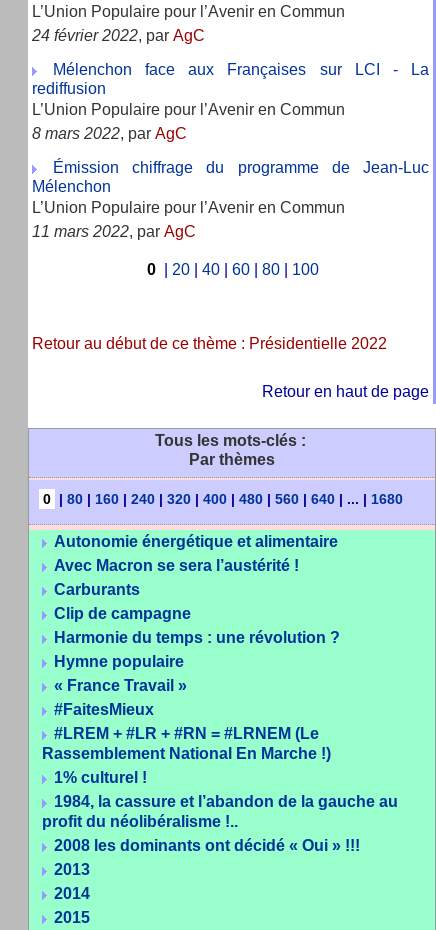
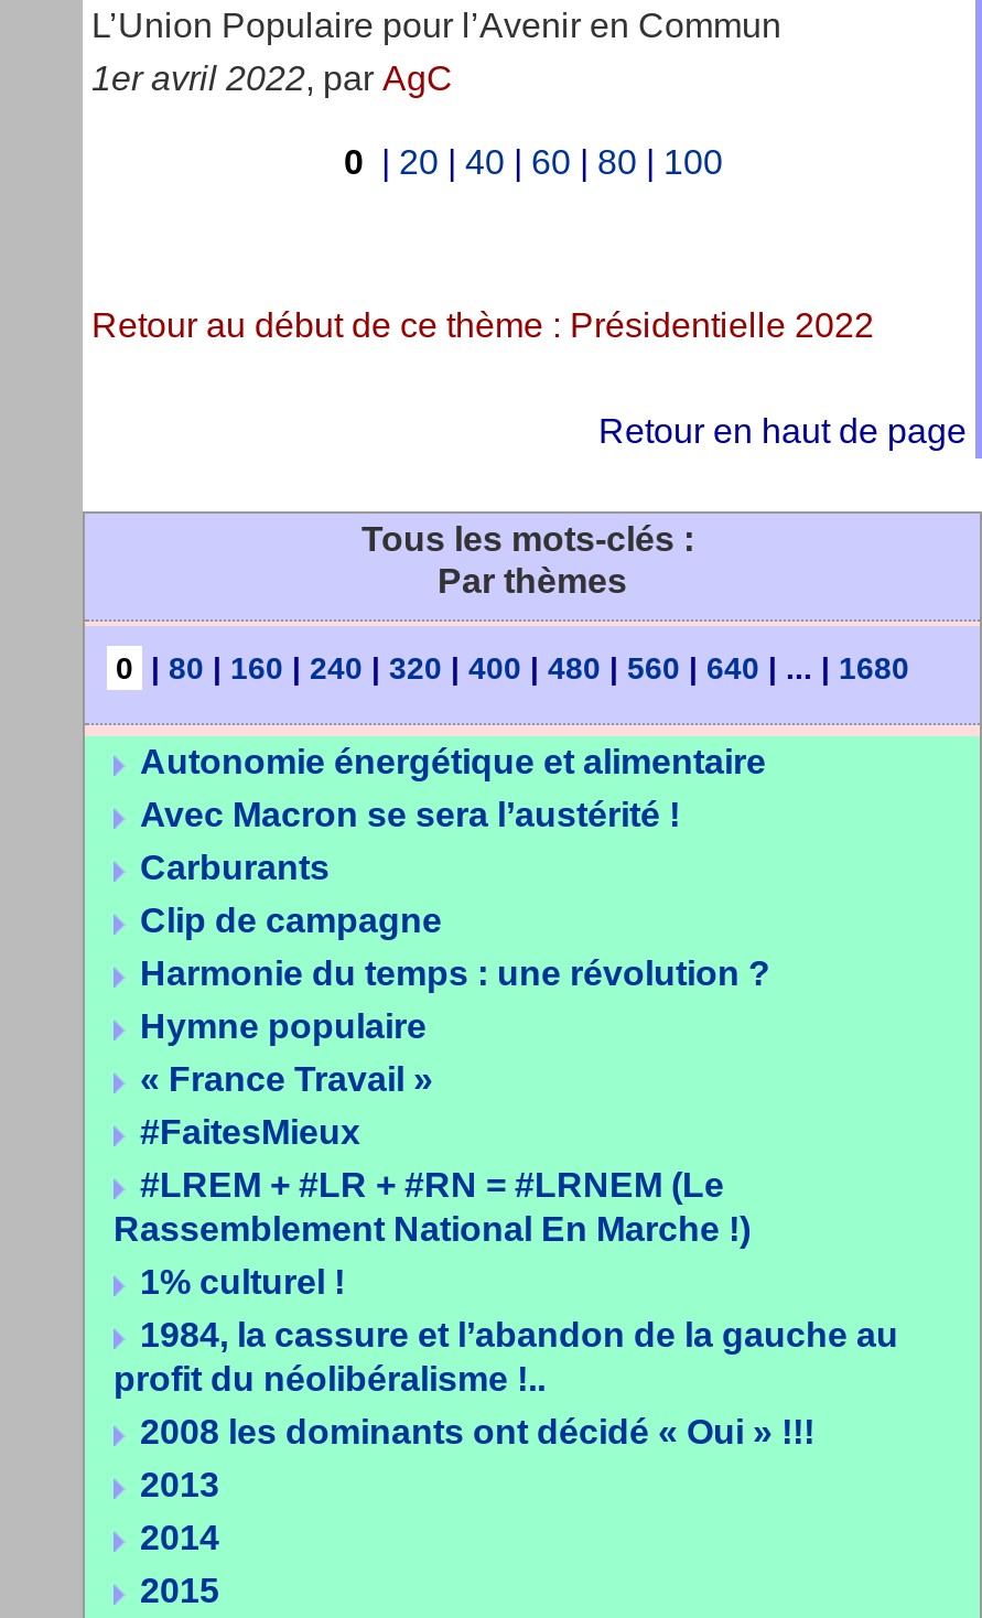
- 24 février 2022, par AgC
- Mélenchon face aux Françaises sur LCI - La
- rediffusion
- L’Union Populaire pour l’Avenir en Commun
- 8 mars 2022, par AgC
- Émission chiffrage du programme de Jean-Luc
- Mélenchon
- L’Union Populaire pour l’Avenir en Commun
- 11 mars 2022, par AgC
+ 1er avril 2022, par AgC
